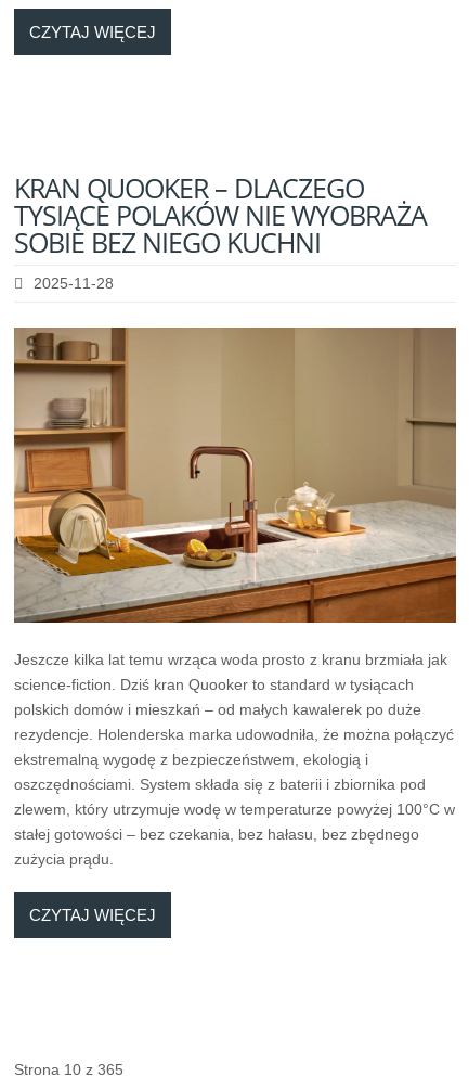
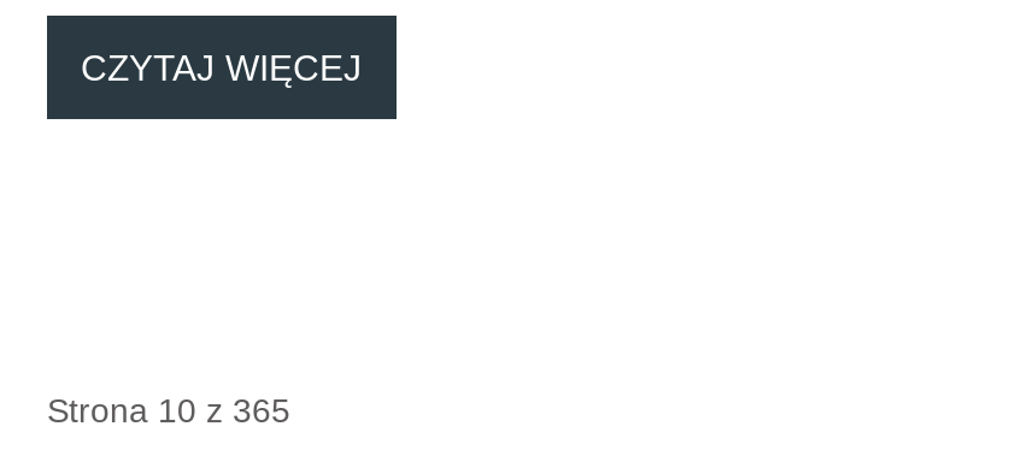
- KRAN QUOOKER – DLACZEGO
- TYSIĄCE POLAKÓW NIE WYOBRAŻA
- SOBIE BEZ NIEGO KUCHNI
- 2025-11-28

- [image]
- Jeszcze kilka lat temu wrząca woda prosto z kranu brzmiała jak
- science-fiction. Dziś kran Quooker to standard w tysiącach
- polskich domów i mieszkań – od małych kawalerek po duże
- rezydencje. Holenderska marka udowodniła, że można połączyć
- ekstremalną wygodę z bezpieczeństwem, ekologią i
- oszczędnościami. System składa się z baterii i zbiornika pod
- zlewem, który utrzymuje wodę w temperaturze powyżej 100°C w
- stałej gotowości – bez czekania, bez hałasu, bez zbędnego
- zużycia prądu.
- CZYTAJ WIĘCEJ
